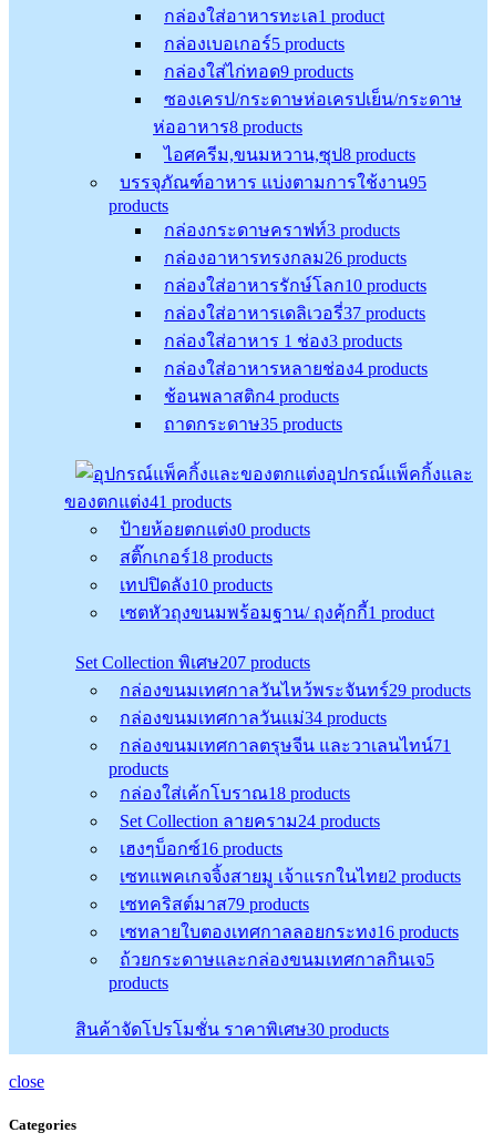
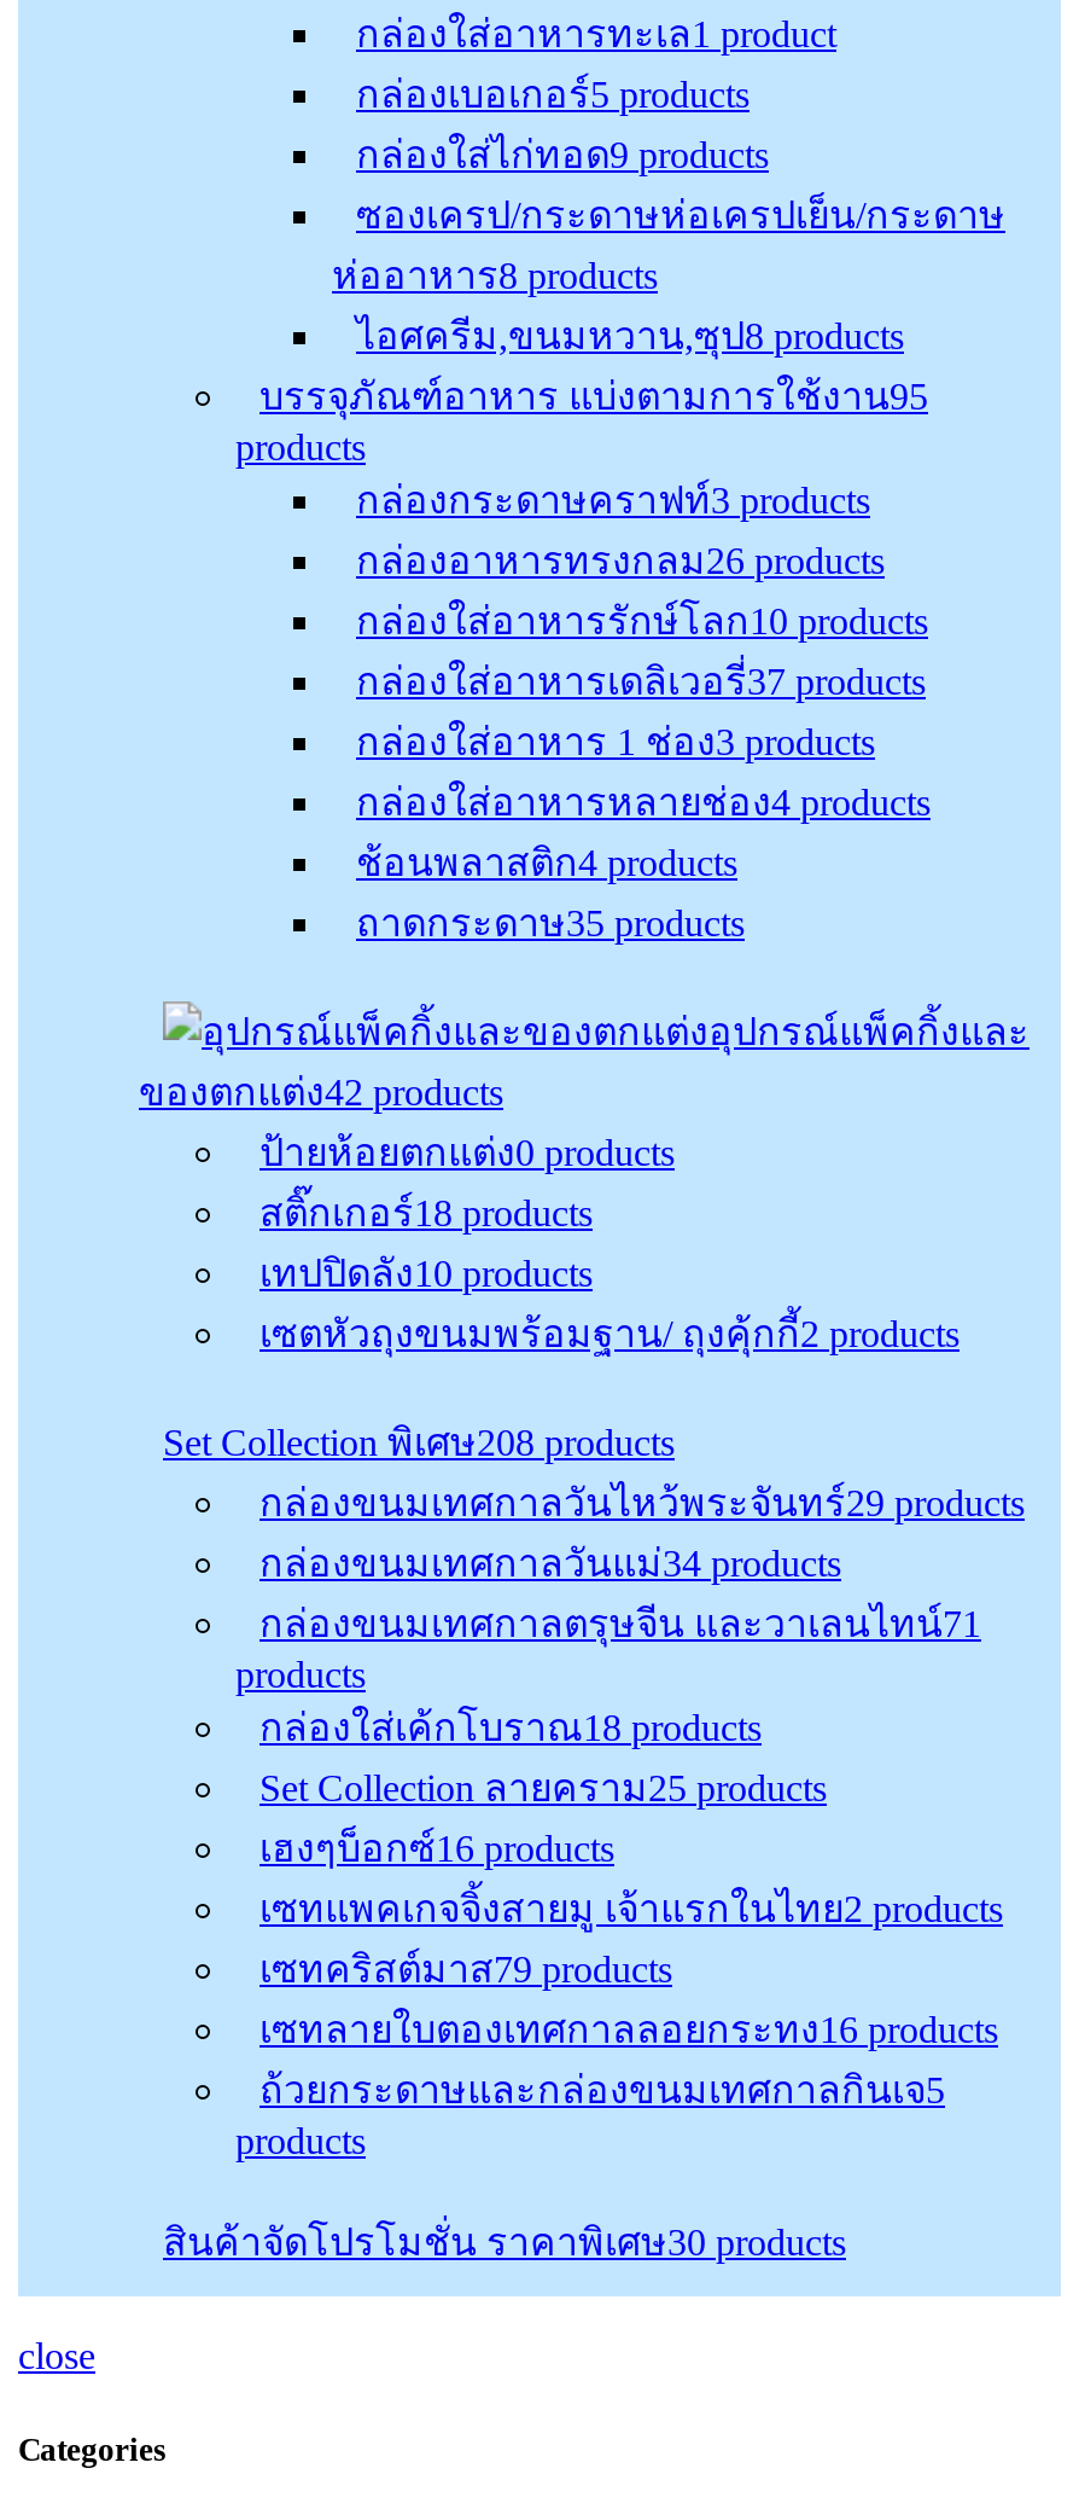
- ของตกแต่ง41 products
+ ของตกแต่ง42 products

- เซตหัวถุงขนมพร้อมฐาน/ ถุงคุ้กกี้1 product
+ เซตหัวถุงขนมพร้อมฐาน/ ถุงคุ้กกี้2 products

- Set Collection พิเศษ207 products
+ Set Collection พิเศษ208 products

- Set Collection ลายคราม24 products
+ Set Collection ลายคราม25 products
